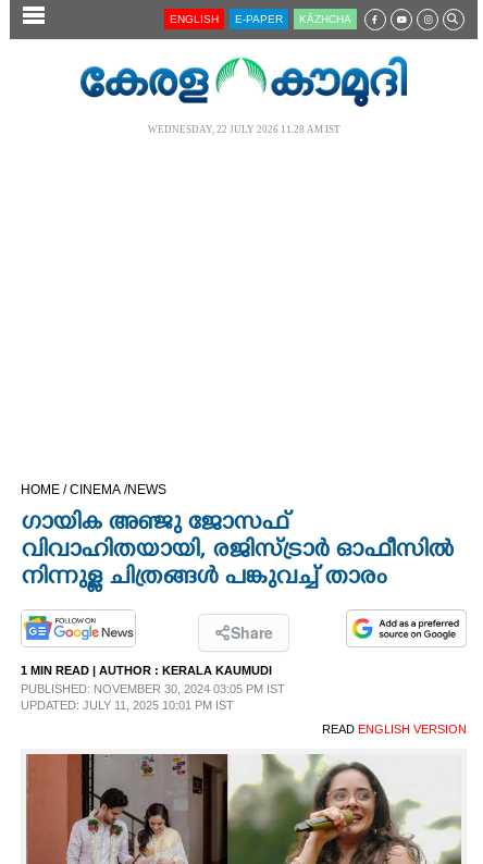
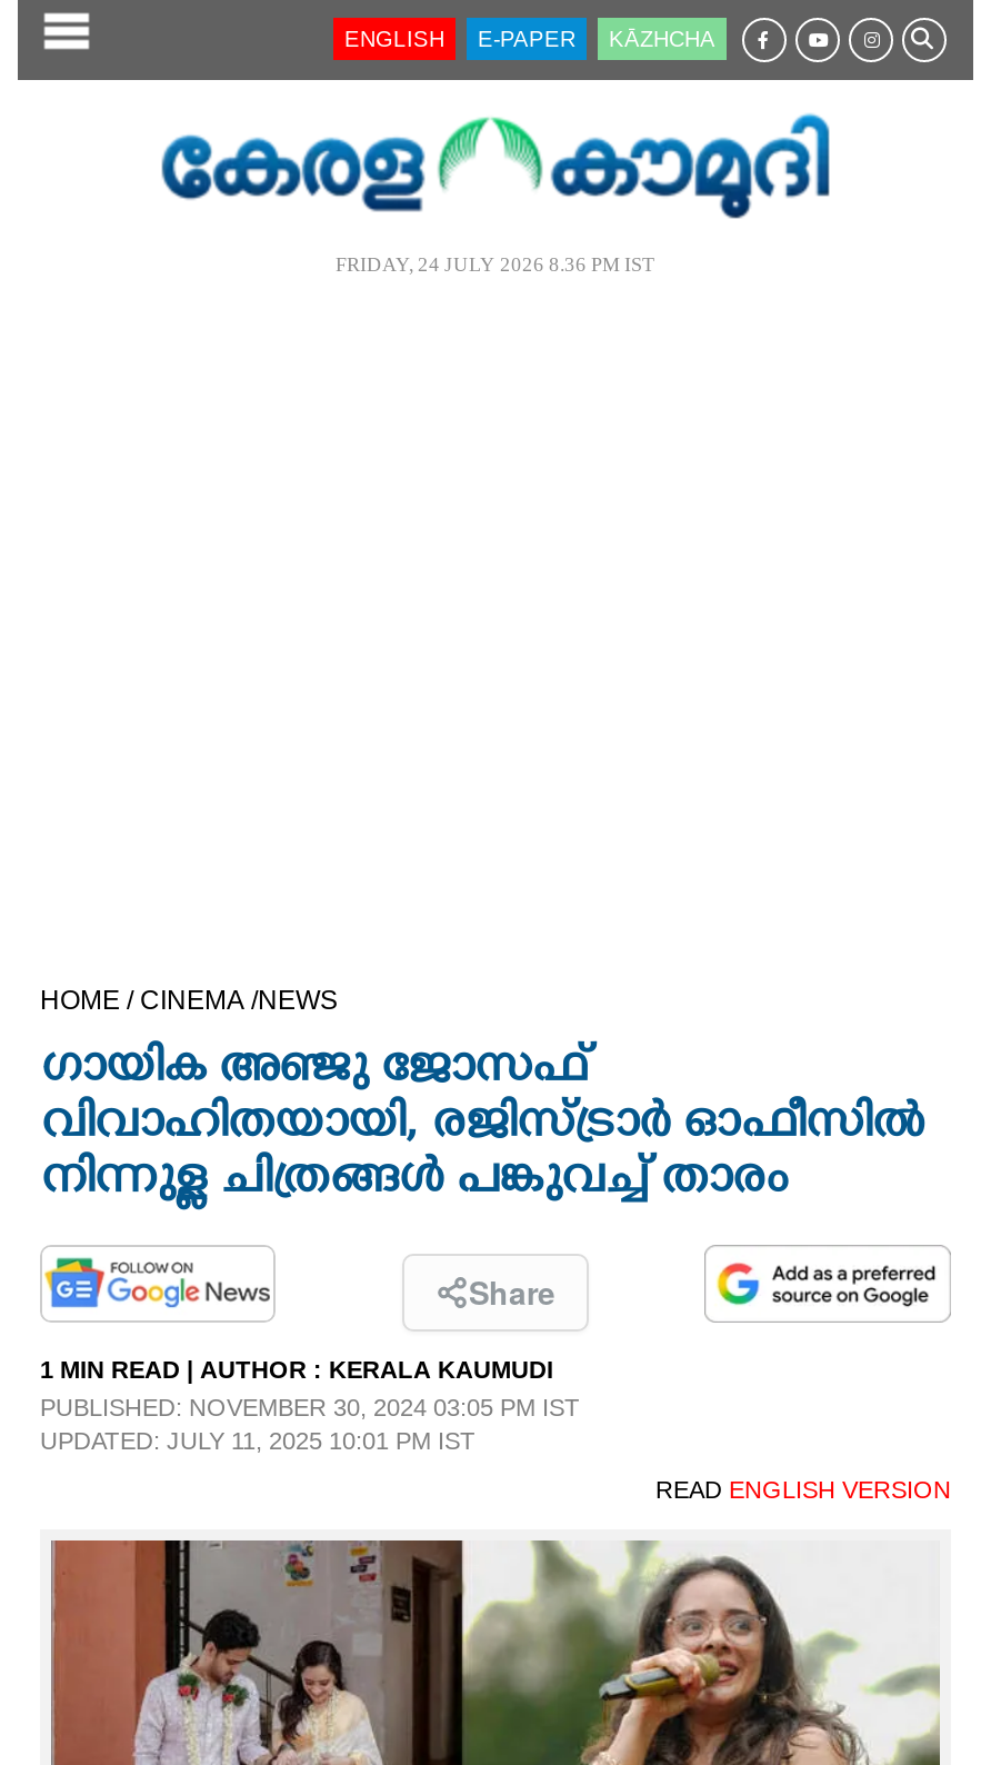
- WEDNESDAY, 22 JULY 2026 11.28 AM IST
+ FRIDAY, 24 JULY 2026 8.36 PM IST
